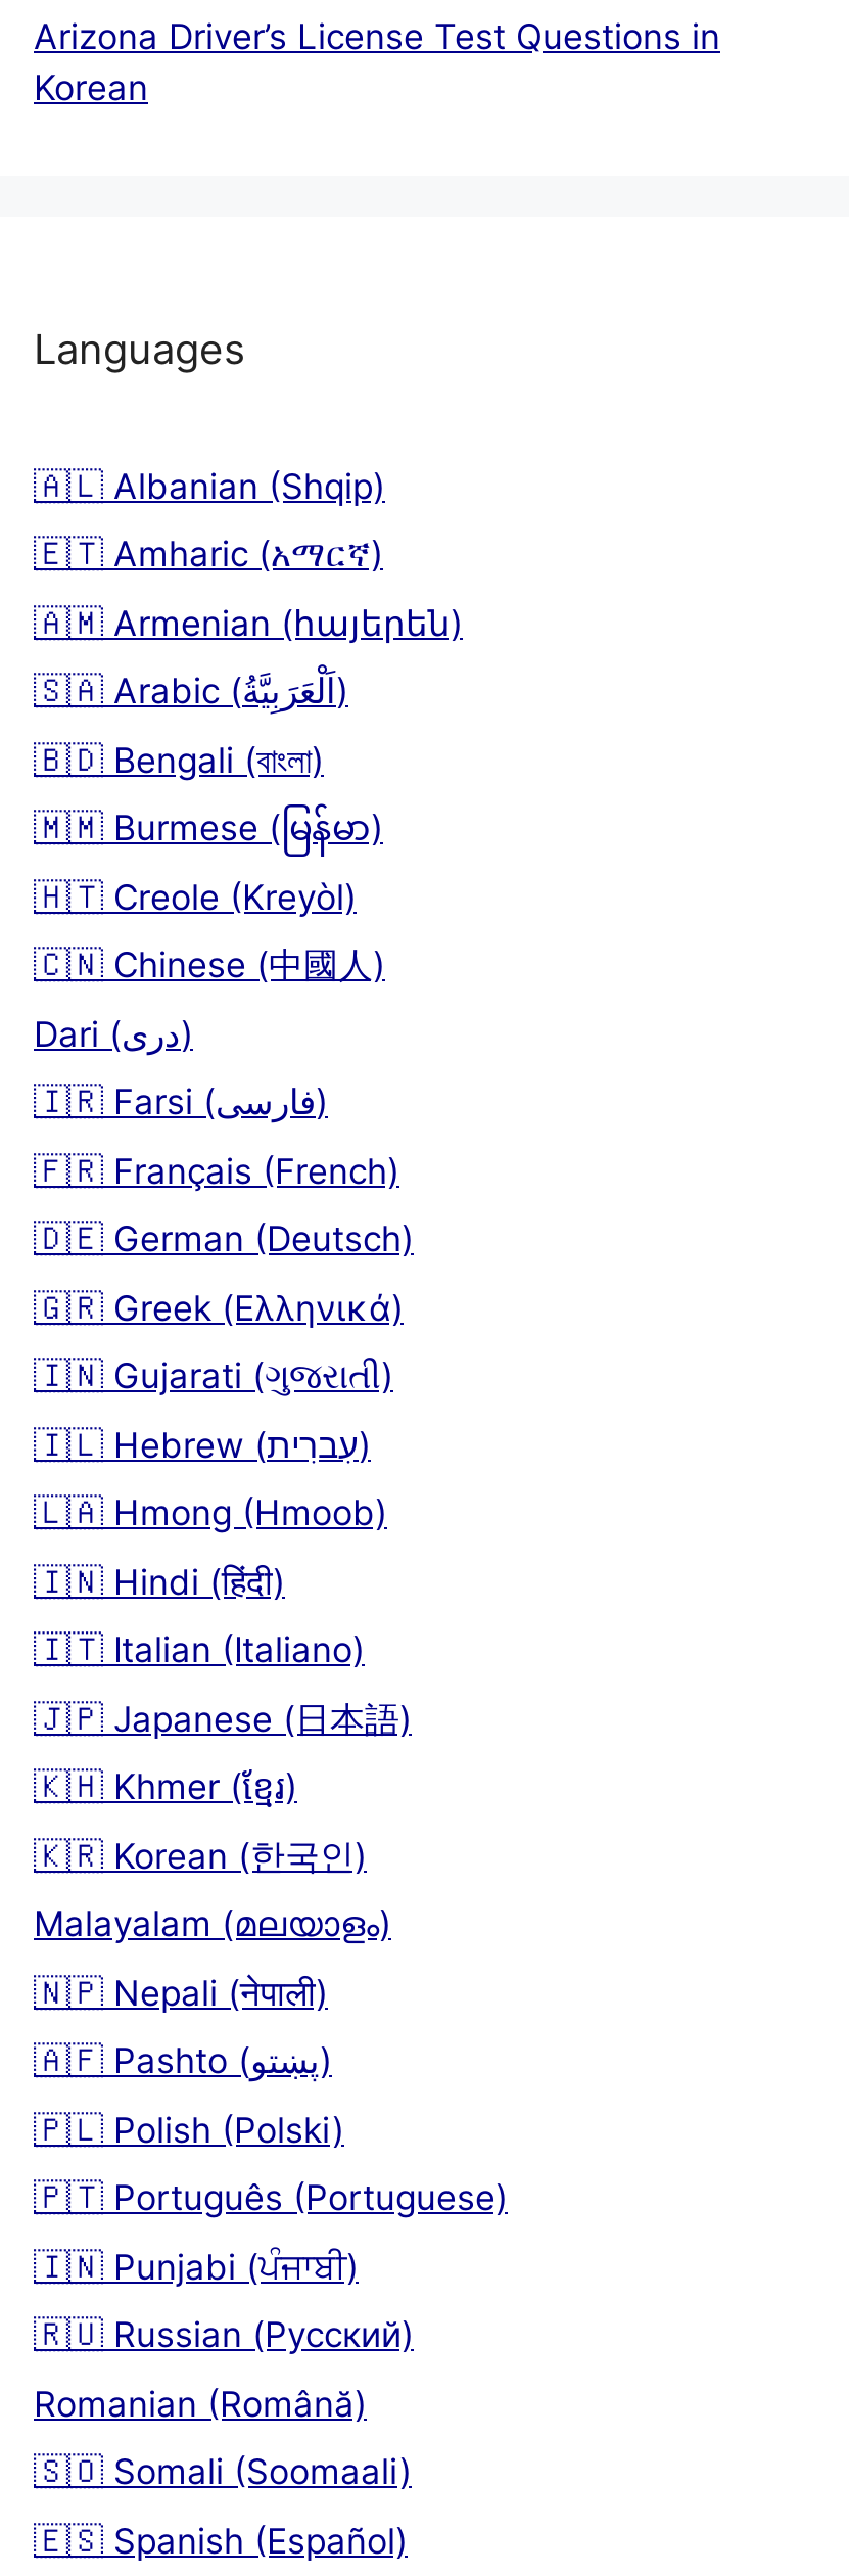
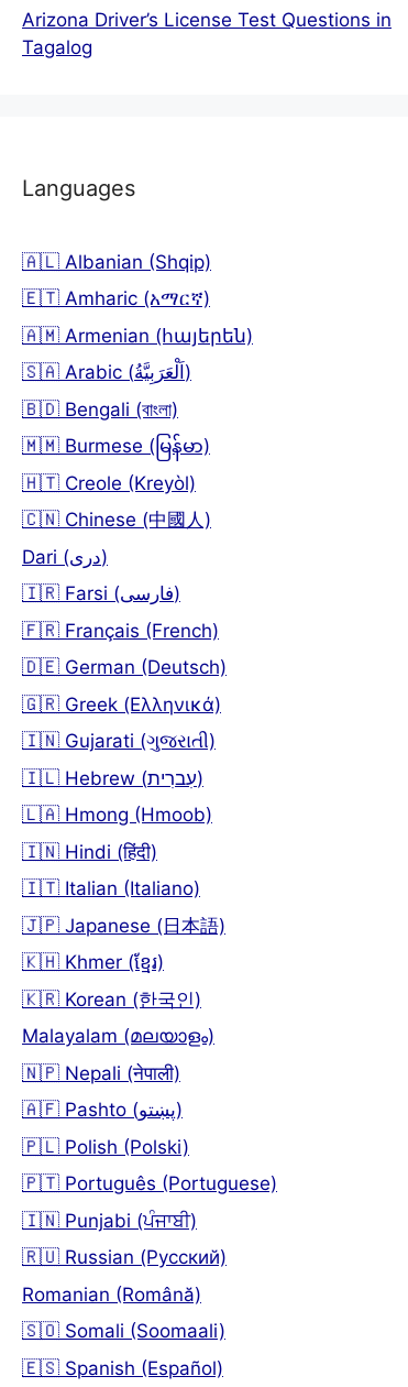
- Korean
+ Tagalog
